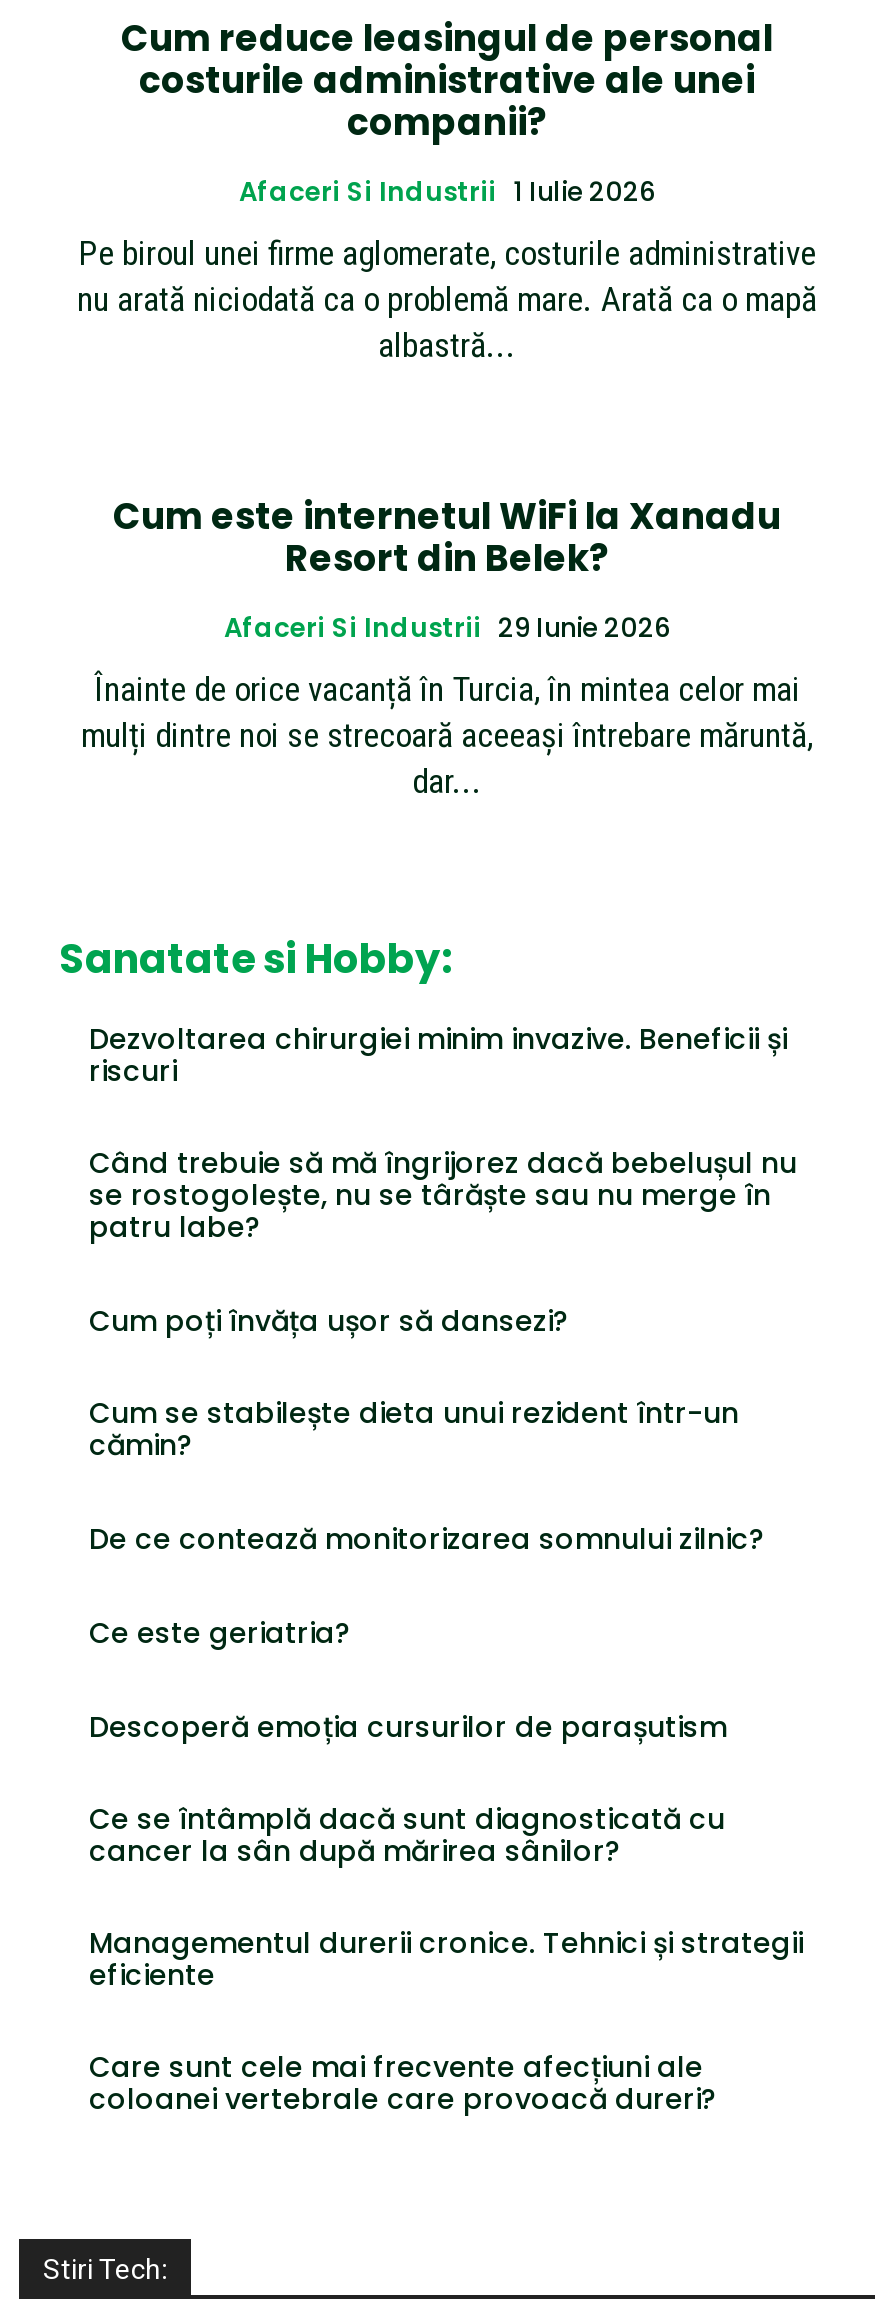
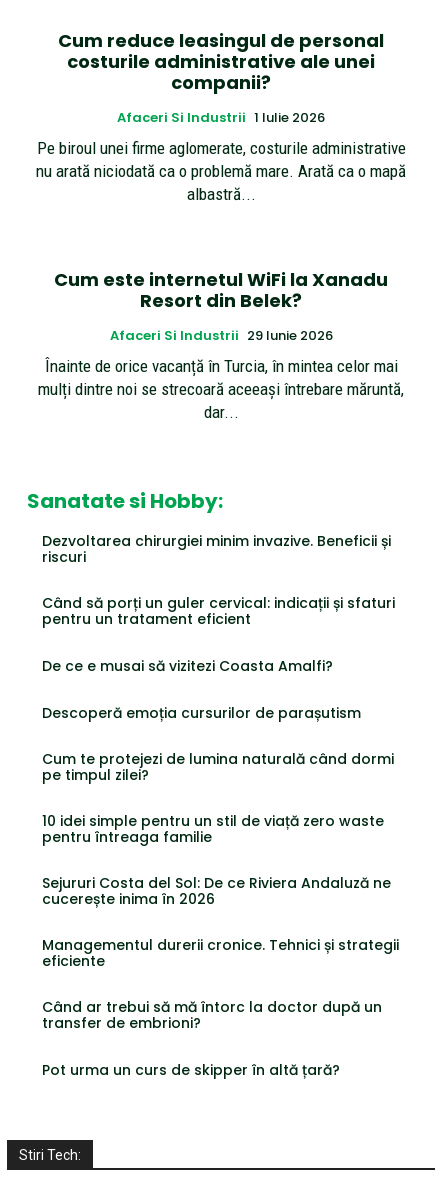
- Când trebuie să mă îngrijorez dacă bebelușul nu
- se rostogolește, nu se târăște sau nu merge în
- patru labe?
- Cum poți învăța ușor să dansezi?
- Cum se stabilește dieta unui rezident într-un
- cămin?
- De ce contează monitorizarea somnului zilnic?
- Ce este geriatria?
+ Când să porți un guler cervical: indicații și sfaturi
+ pentru un tratament eficient
+ De ce e musai să vizitezi Coasta Amalfi?

moved up: Descoperă emoția cursurilor de parașutism

- Ce se întâmplă dacă sunt diagnosticată cu
- cancer la sân după mărirea sânilor?
+ Cum te protejezi de lumina naturală când dormi
+ pe timpul zilei?
+ 10 idei simple pentru un stil de viață zero waste
+ pentru întreaga familie
+ Sejururi Costa del Sol: De ce Riviera Andaluză ne
+ cucerește inima în 2026

moved up: Managementul durerii cronice. Tehnici și strategii | eficiente

- Care sunt cele mai frecvente afecțiuni ale
- coloanei vertebrale care provoacă dureri?
+ Când ar trebui să mă întorc la doctor după un
+ transfer de embrioni?
+ Pot urma un curs de skipper în altă țară?
